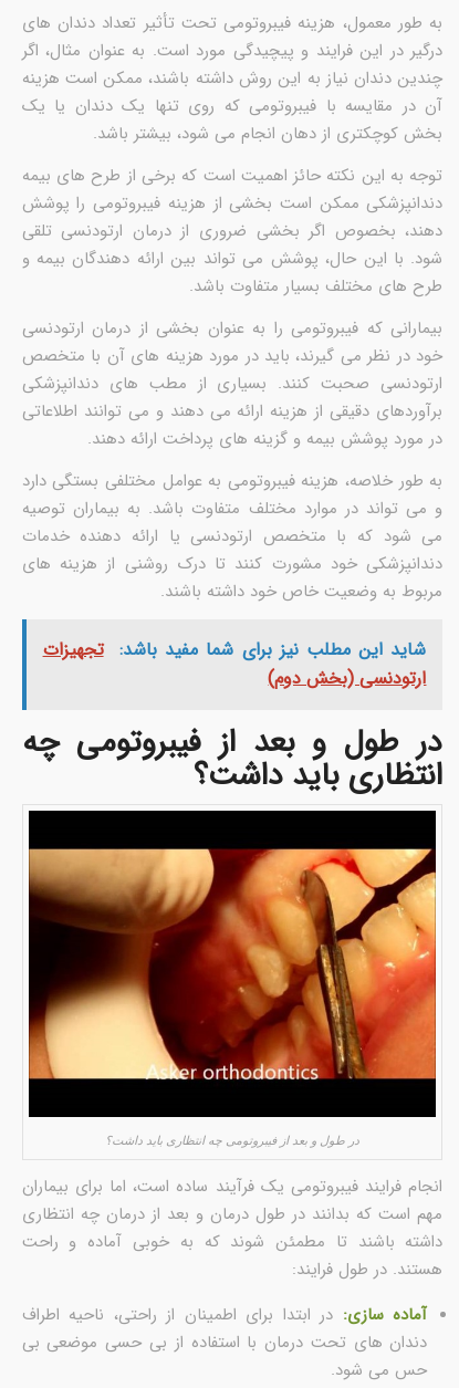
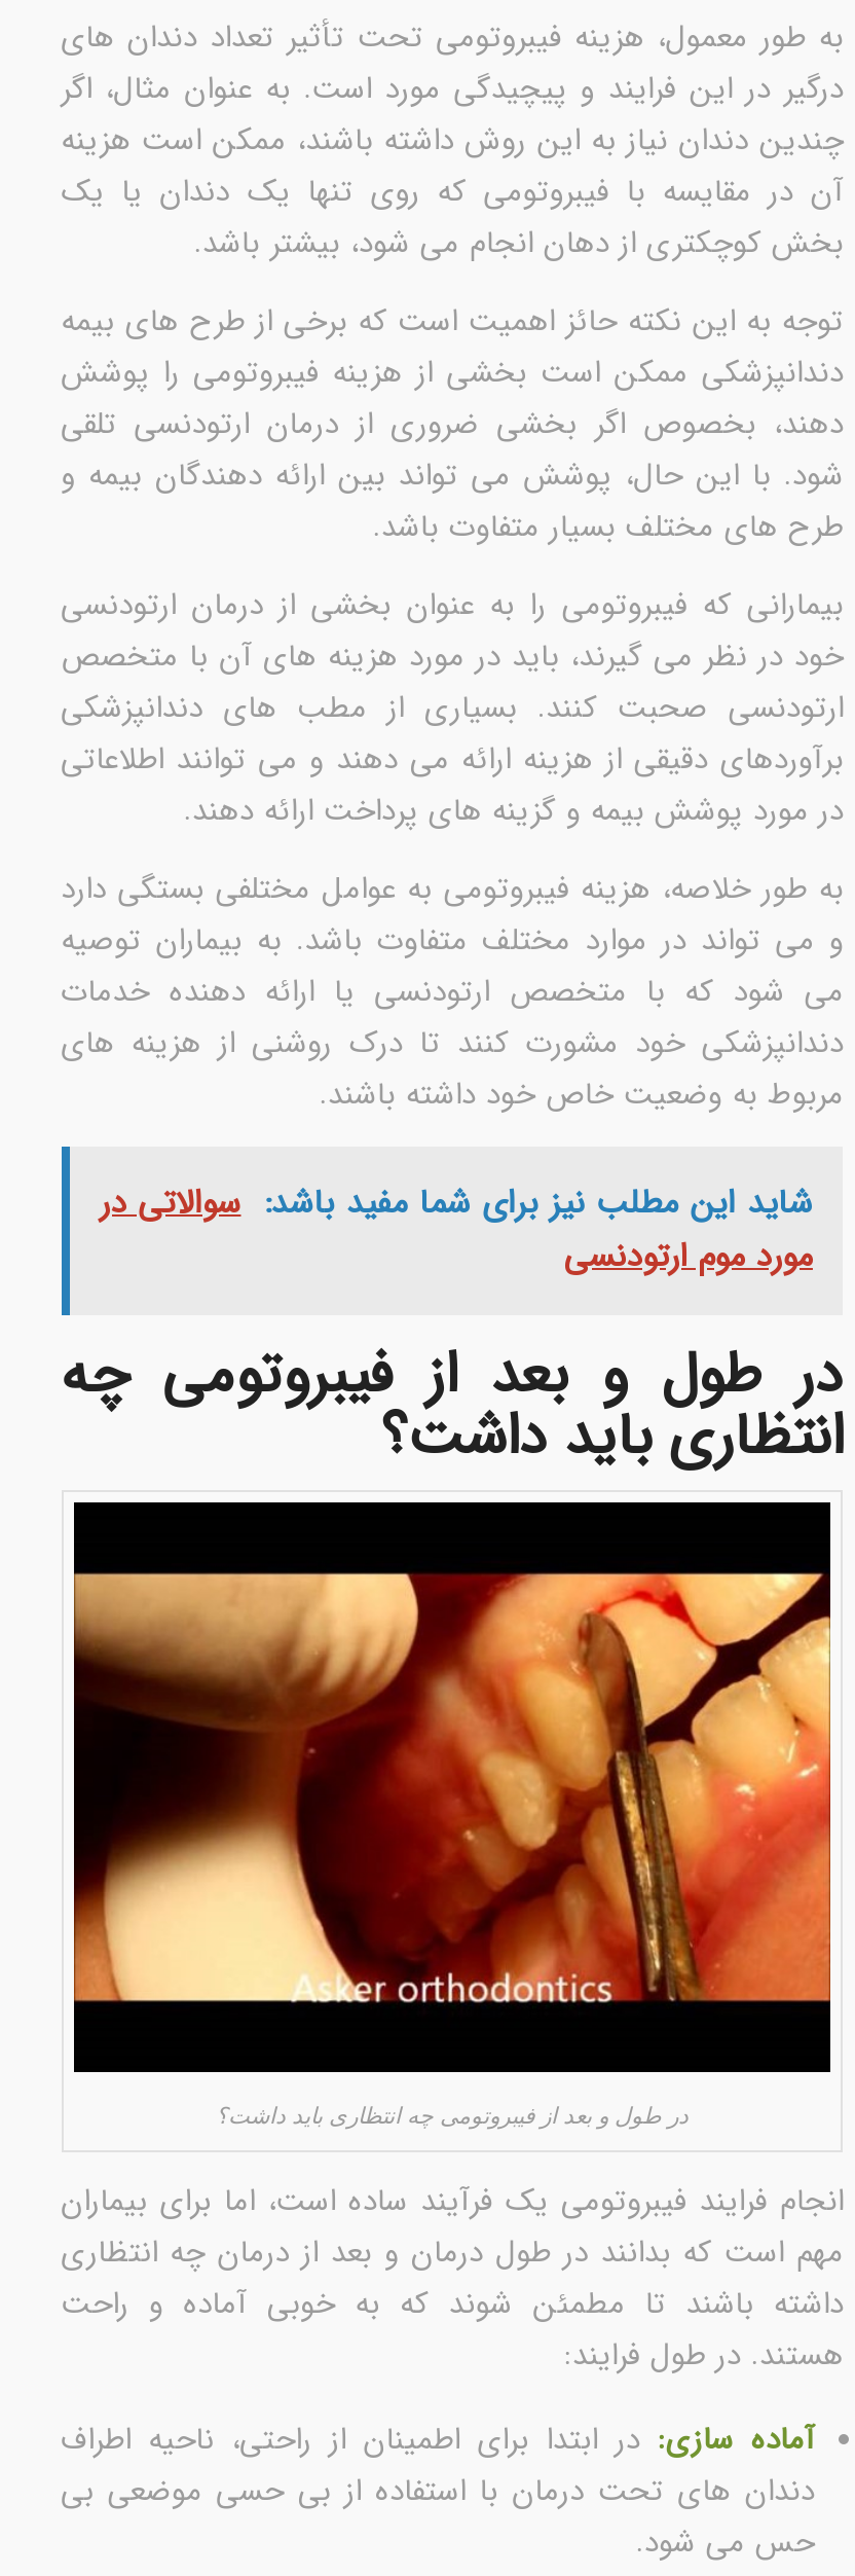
- شاید این مطلب نیز برای شما مفید باشد: تجهیزات
- ارتودنسی (بخش دوم)
+ شاید این مطلب نیز برای شما مفید باشد: سوالاتی در
+ مورد موم ارتودنسی
